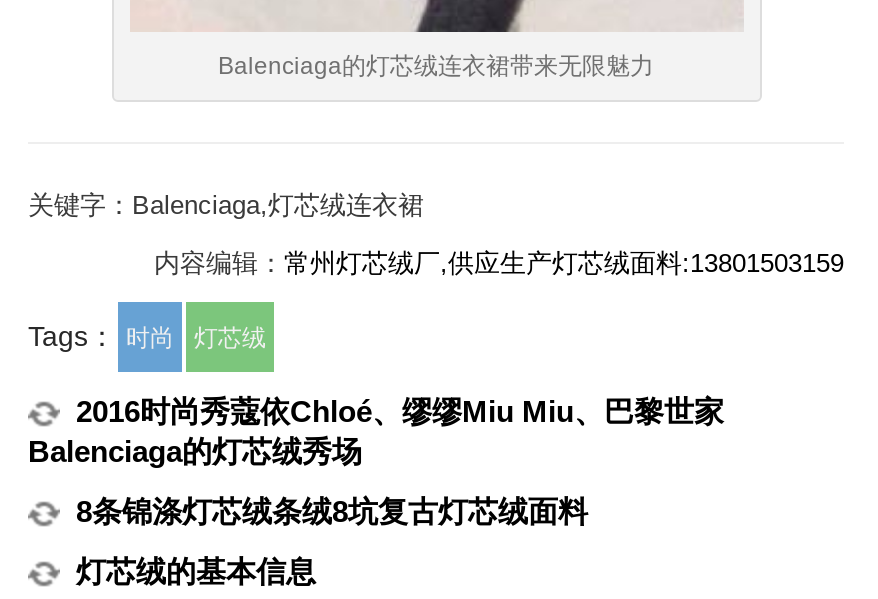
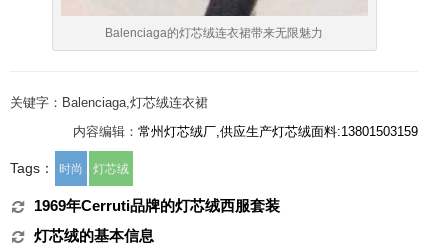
- 2016时尚秀蔻依Chloé、缪缪Miu Miu、巴黎世家
- Balenciaga的灯芯绒秀场
- 8条锦涤灯芯绒条绒8坑复古灯芯绒面料
+ 1969年Cerruti品牌的灯芯绒西服套装
